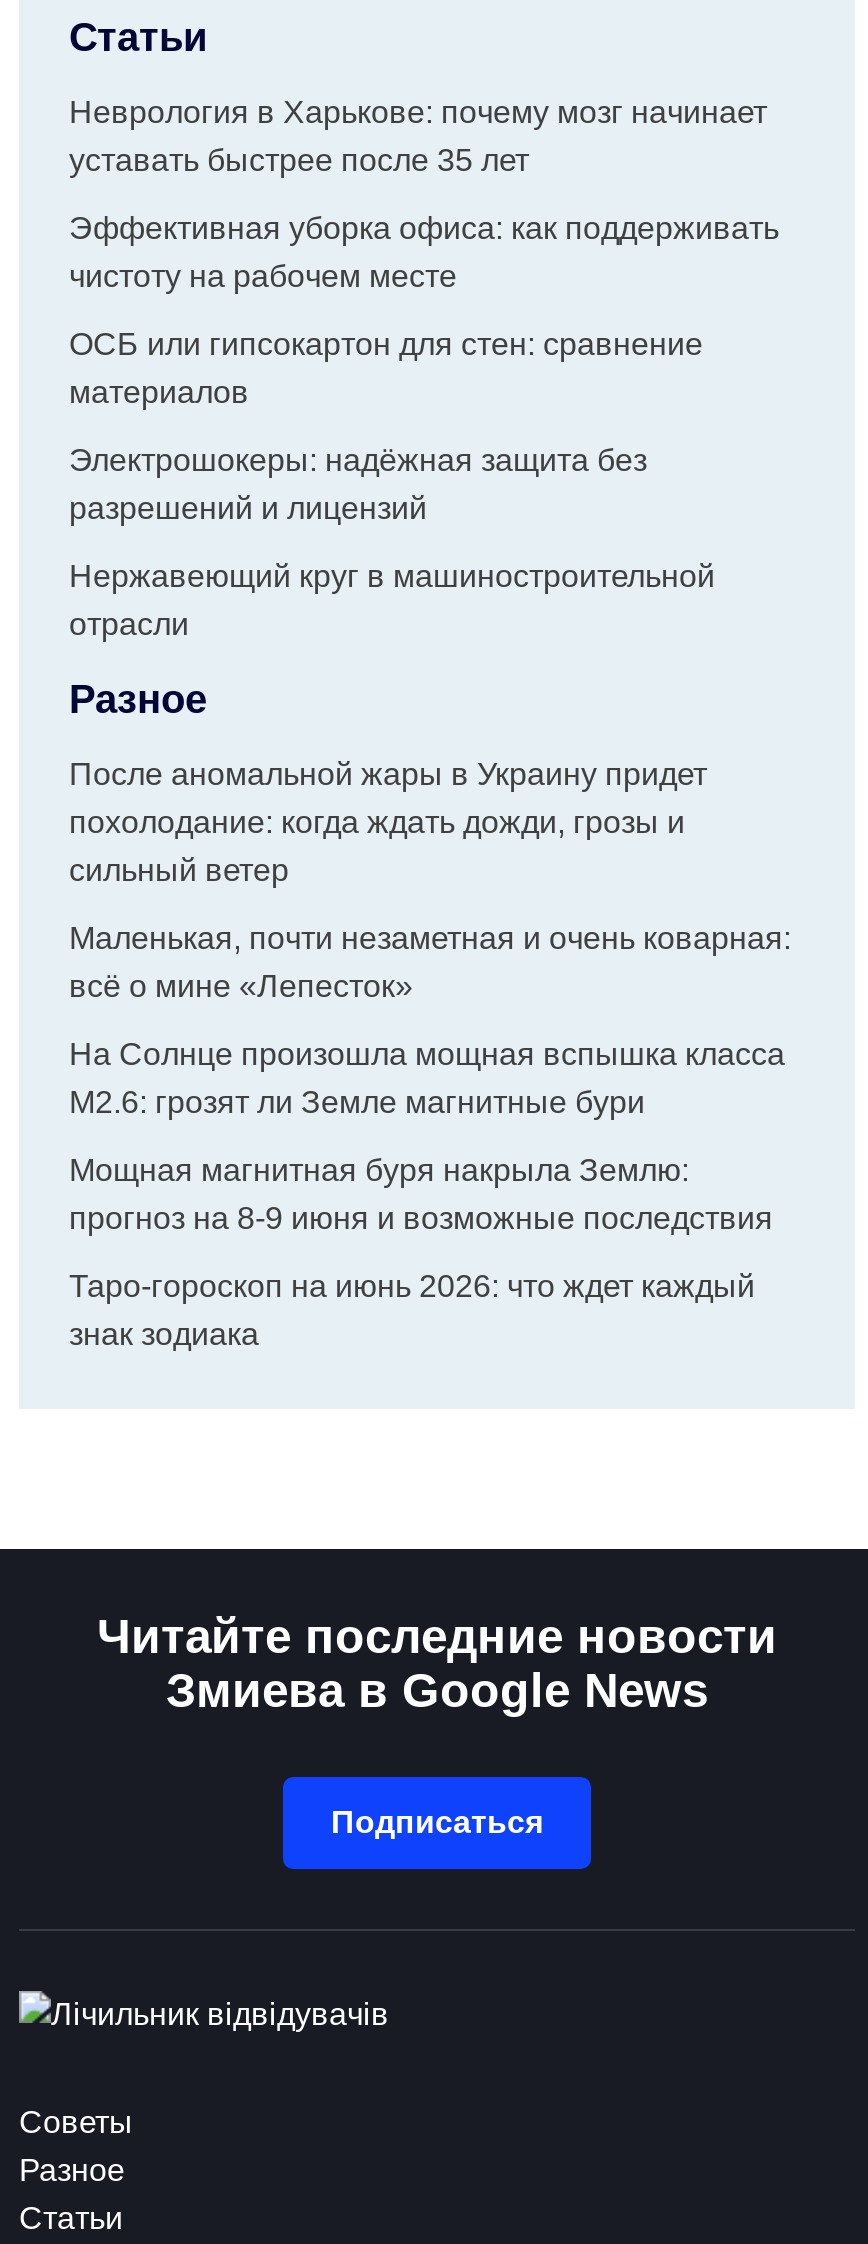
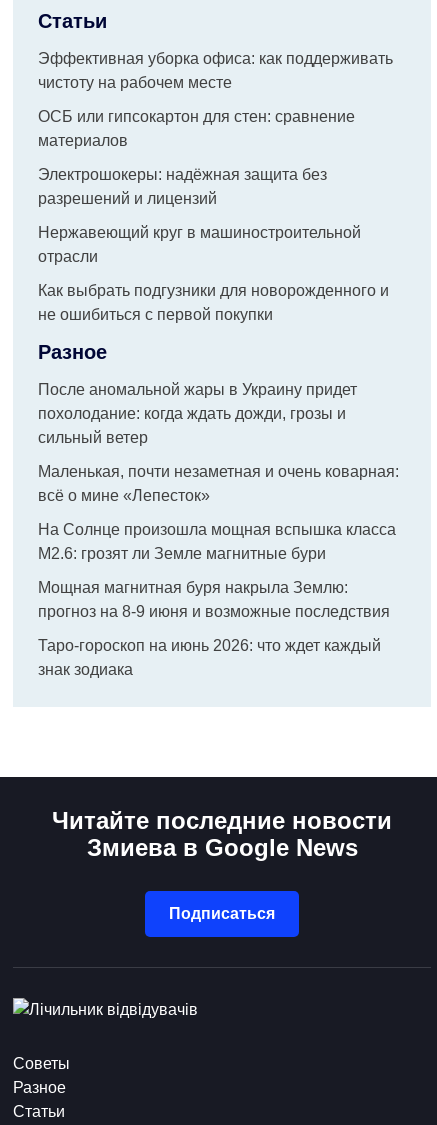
- Неврология в Харькове: почему мозг начинает
- уставать быстрее после 35 лет

moved up: Эффективная уборка офиса: как поддерживать | чистоту на рабочем месте | ОСБ или гипсокартон для стен: сравнение | материалов | Электрошокеры: надёжная защита без | разрешений и лицензий | Нержавеющий круг в машиностроительной | отрасли

+ Как выбрать подгузники для новорожденного и
+ не ошибиться с первой покупки
